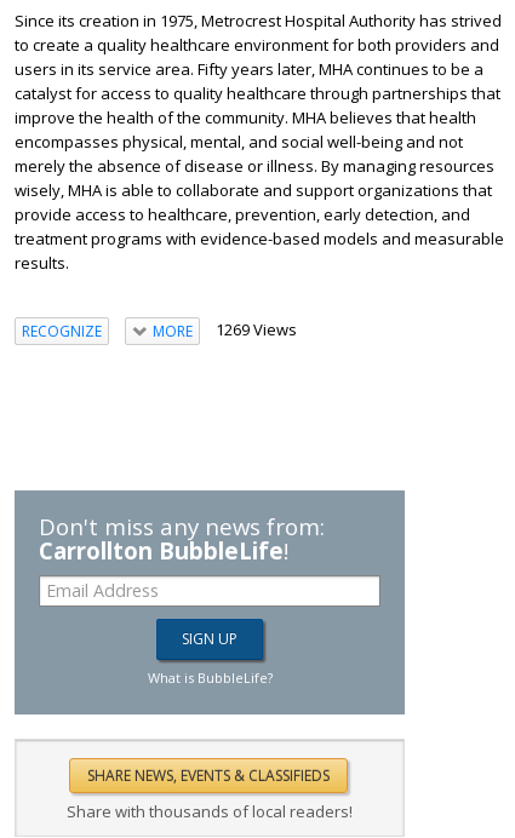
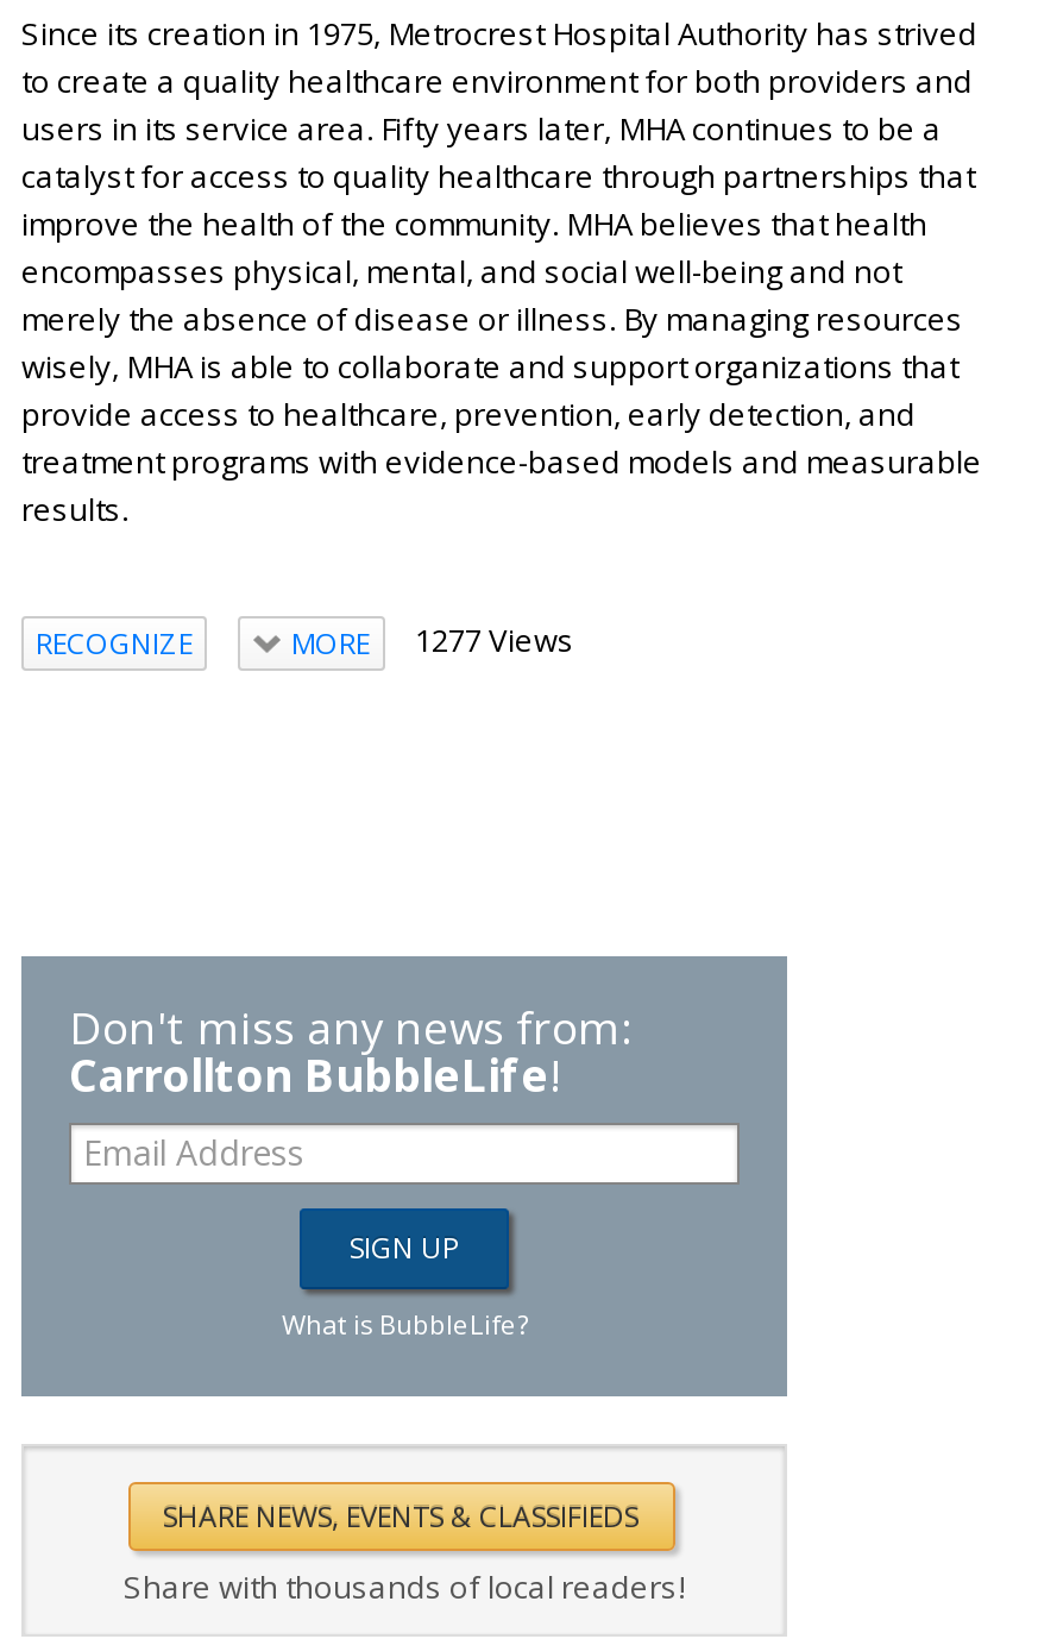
- MORE 1269 Views
+ MORE 1277 Views
